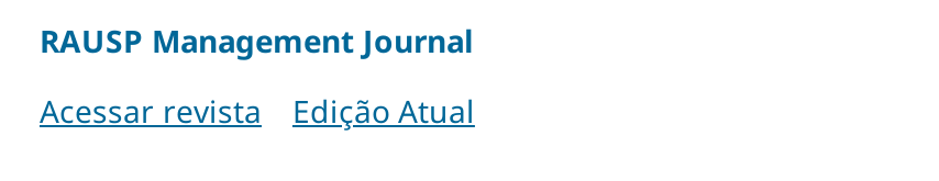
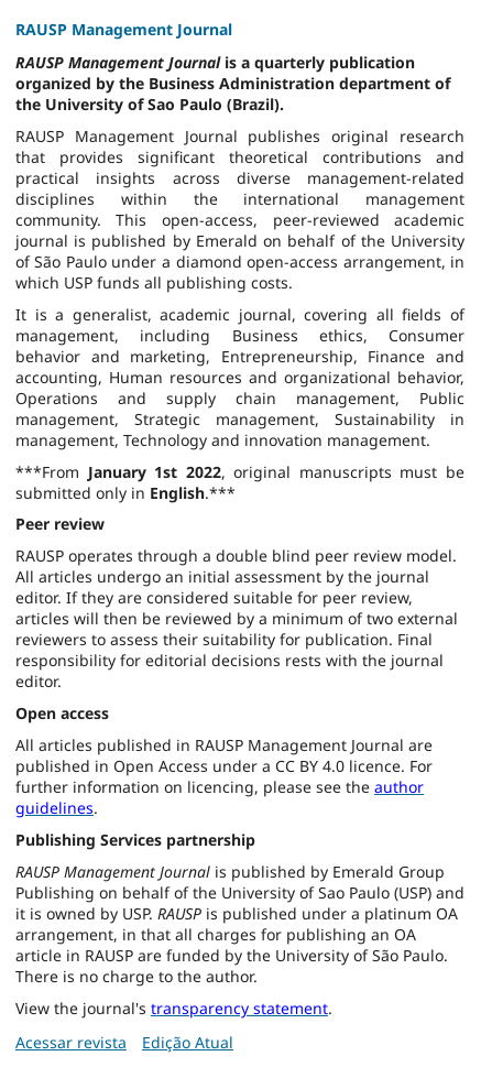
+ RAUSP Management Journal is a quarterly publication
+ organized by the Business Administration department of
+ the University of Sao Paulo (Brazil).
+ RAUSP Management Journal publishes original research
+ that provides significant theoretical contributions and
+ practical insights across diverse management-related
+ disciplines within the international management
+ community. This open-access, peer-reviewed academic
+ journal is published by Emerald on behalf of the University
+ of São Paulo under a diamond open-access arrangement, in
+ which USP funds all publishing costs.
+ It is a generalist, academic journal, covering all fields of
+ management, including Business ethics, Consumer
+ behavior and marketing, Entrepreneurship, Finance and
+ accounting, Human resources and organizational behavior,
+ Operations and supply chain management, Public
+ management, Strategic management, Sustainability in
+ management, Technology and innovation management.
+ ***From January 1st 2022, original manuscripts must be
+ submitted only in English.***
+ Peer review
+ RAUSP operates through a double blind peer review model.
+ All articles undergo an initial assessment by the journal
+ editor. If they are considered suitable for peer review,
+ articles will then be reviewed by a minimum of two external
+ reviewers to assess their suitability for publication. Final
+ responsibility for editorial decisions rests with the journal
+ editor.
+ Open access
+ All articles published in RAUSP Management Journal are
+ published in Open Access under a CC BY 4.0 licence. For
+ further information on licencing, please see the author
+ guidelines.
+ Publishing Services partnership
+ RAUSP Management Journal is published by Emerald Group
+ Publishing on behalf of the University of Sao Paulo (USP) and
+ it is owned by USP. RAUSP is published under a platinum OA
+ arrangement, in that all charges for publishing an OA
+ article in RAUSP are funded by the University of São Paulo.
+ There is no charge to the author.
+ View the journal's transparency statement.
